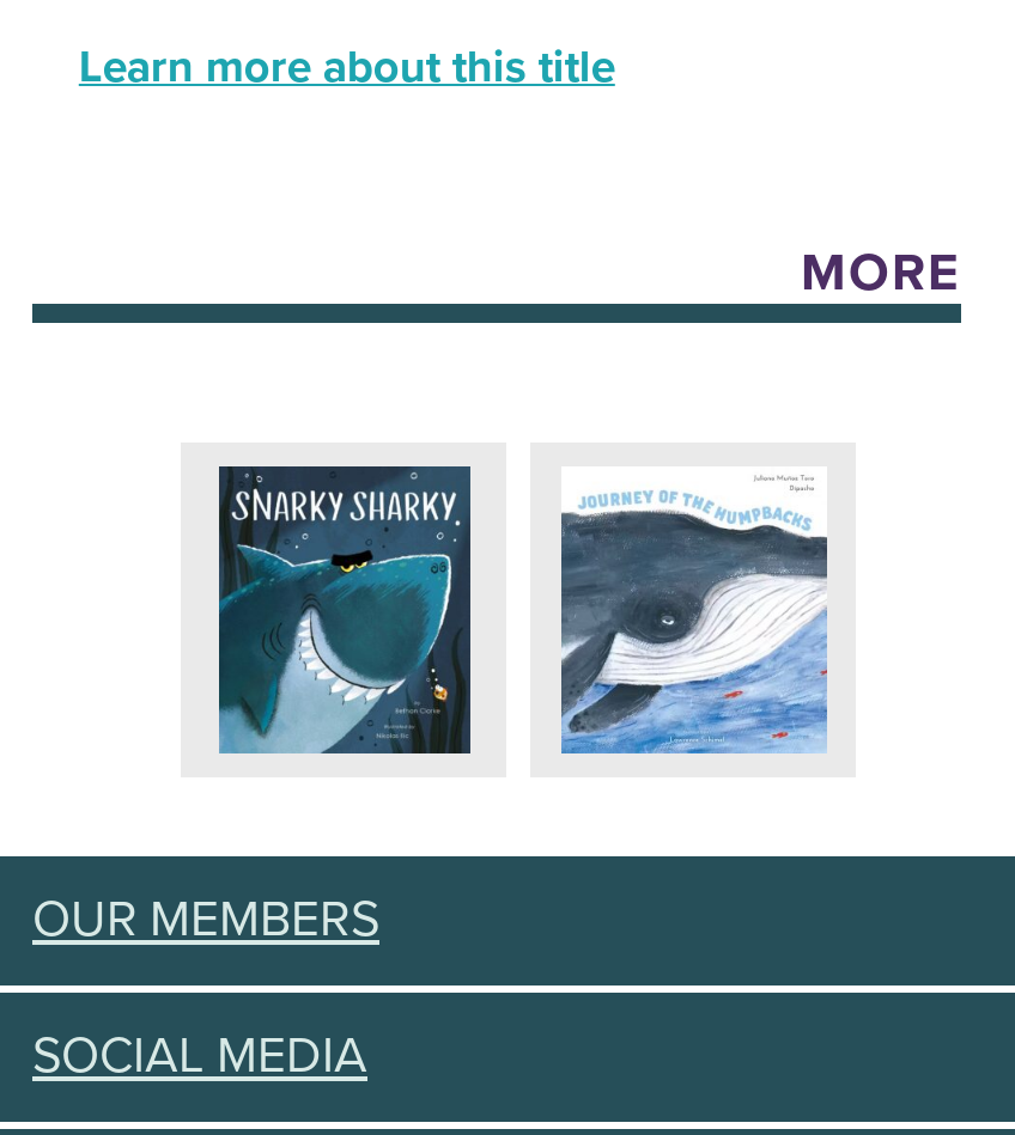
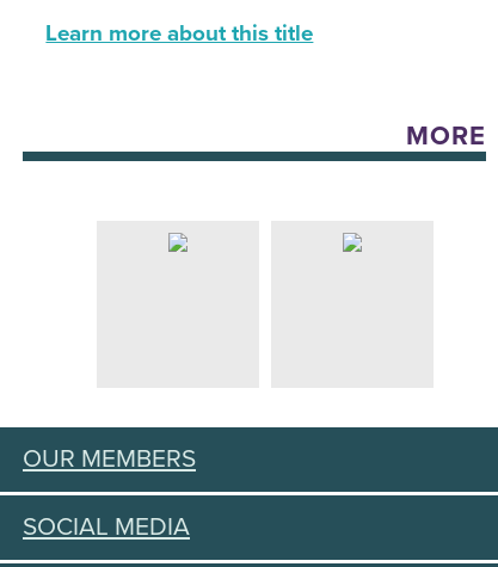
- [image]

- [image]
